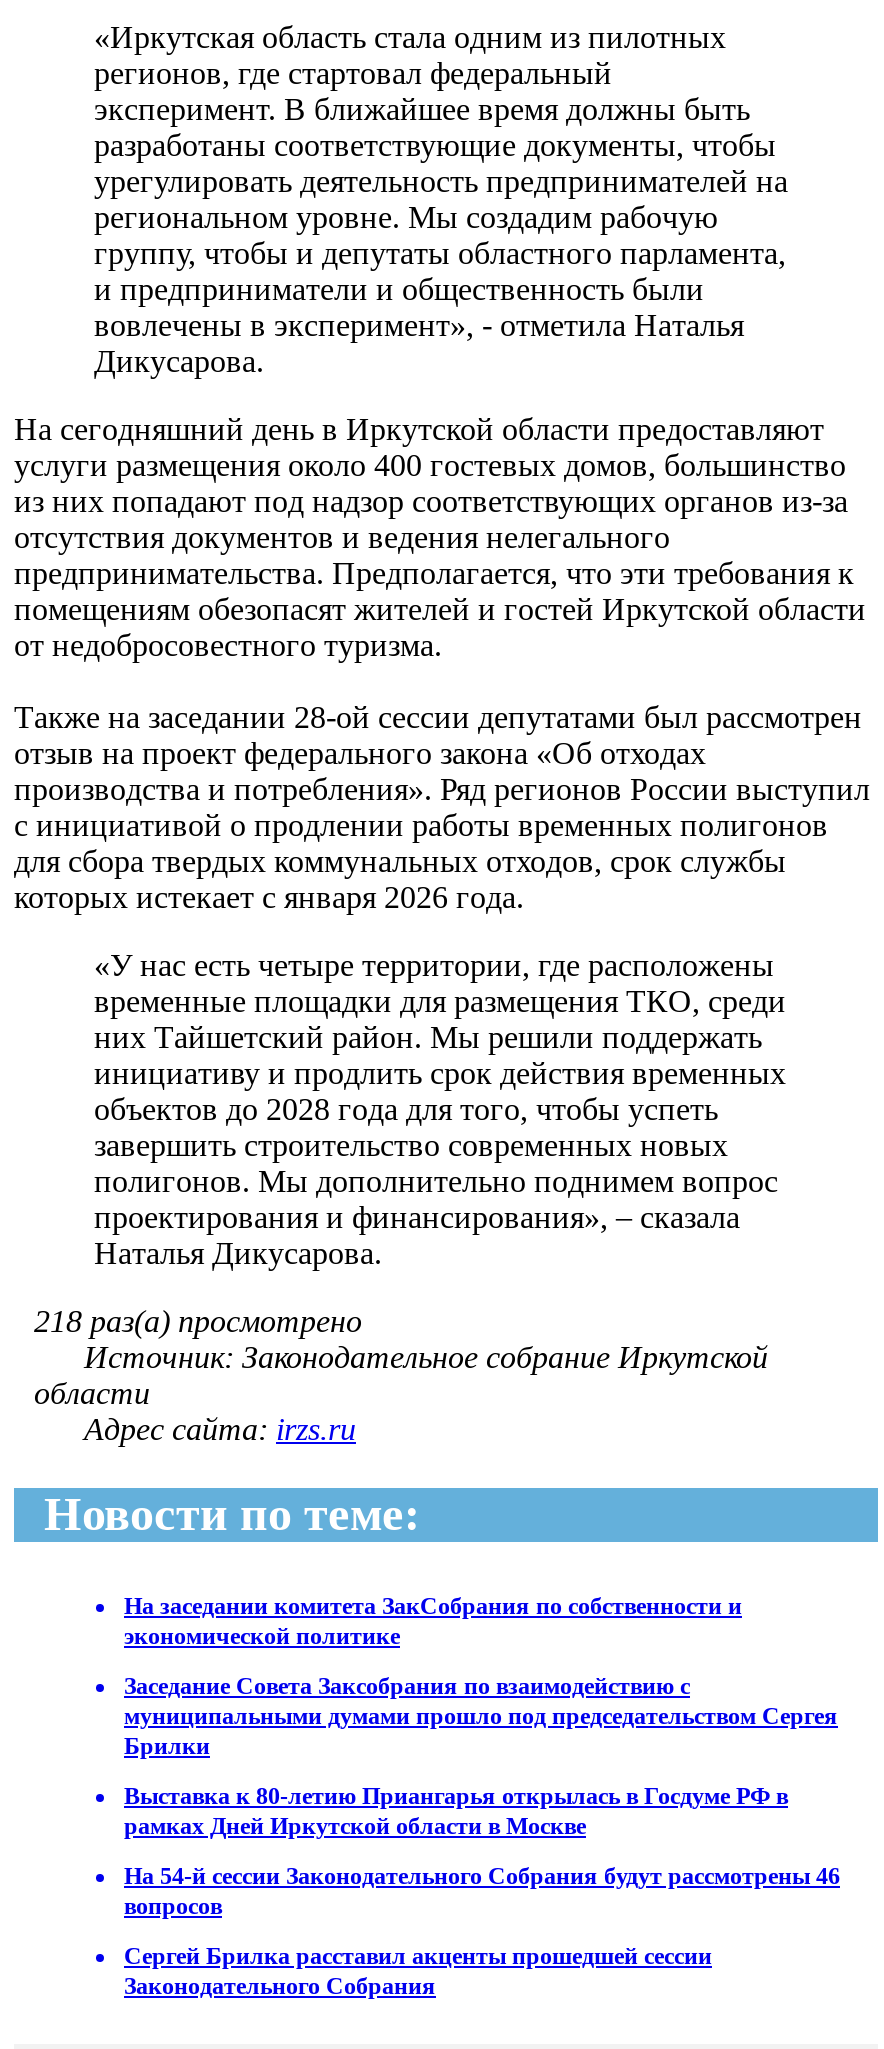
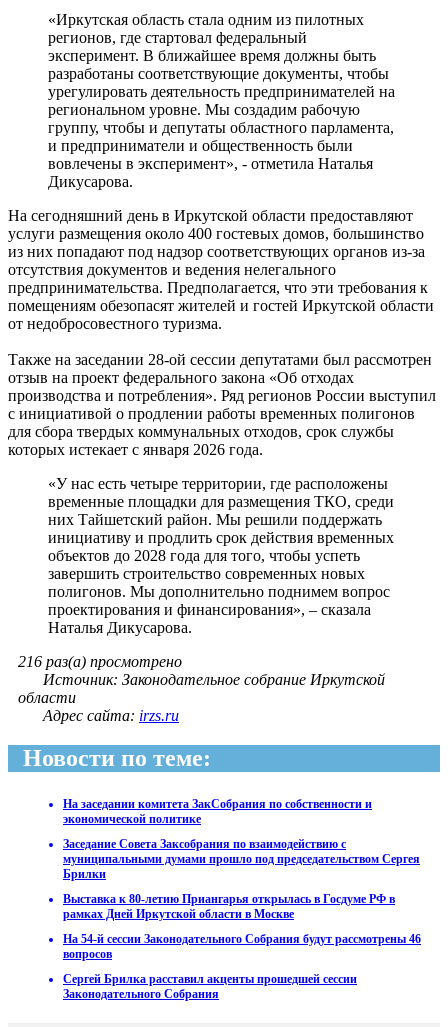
- 218 раз(а) просмотрено
+ 216 раз(а) просмотрено
